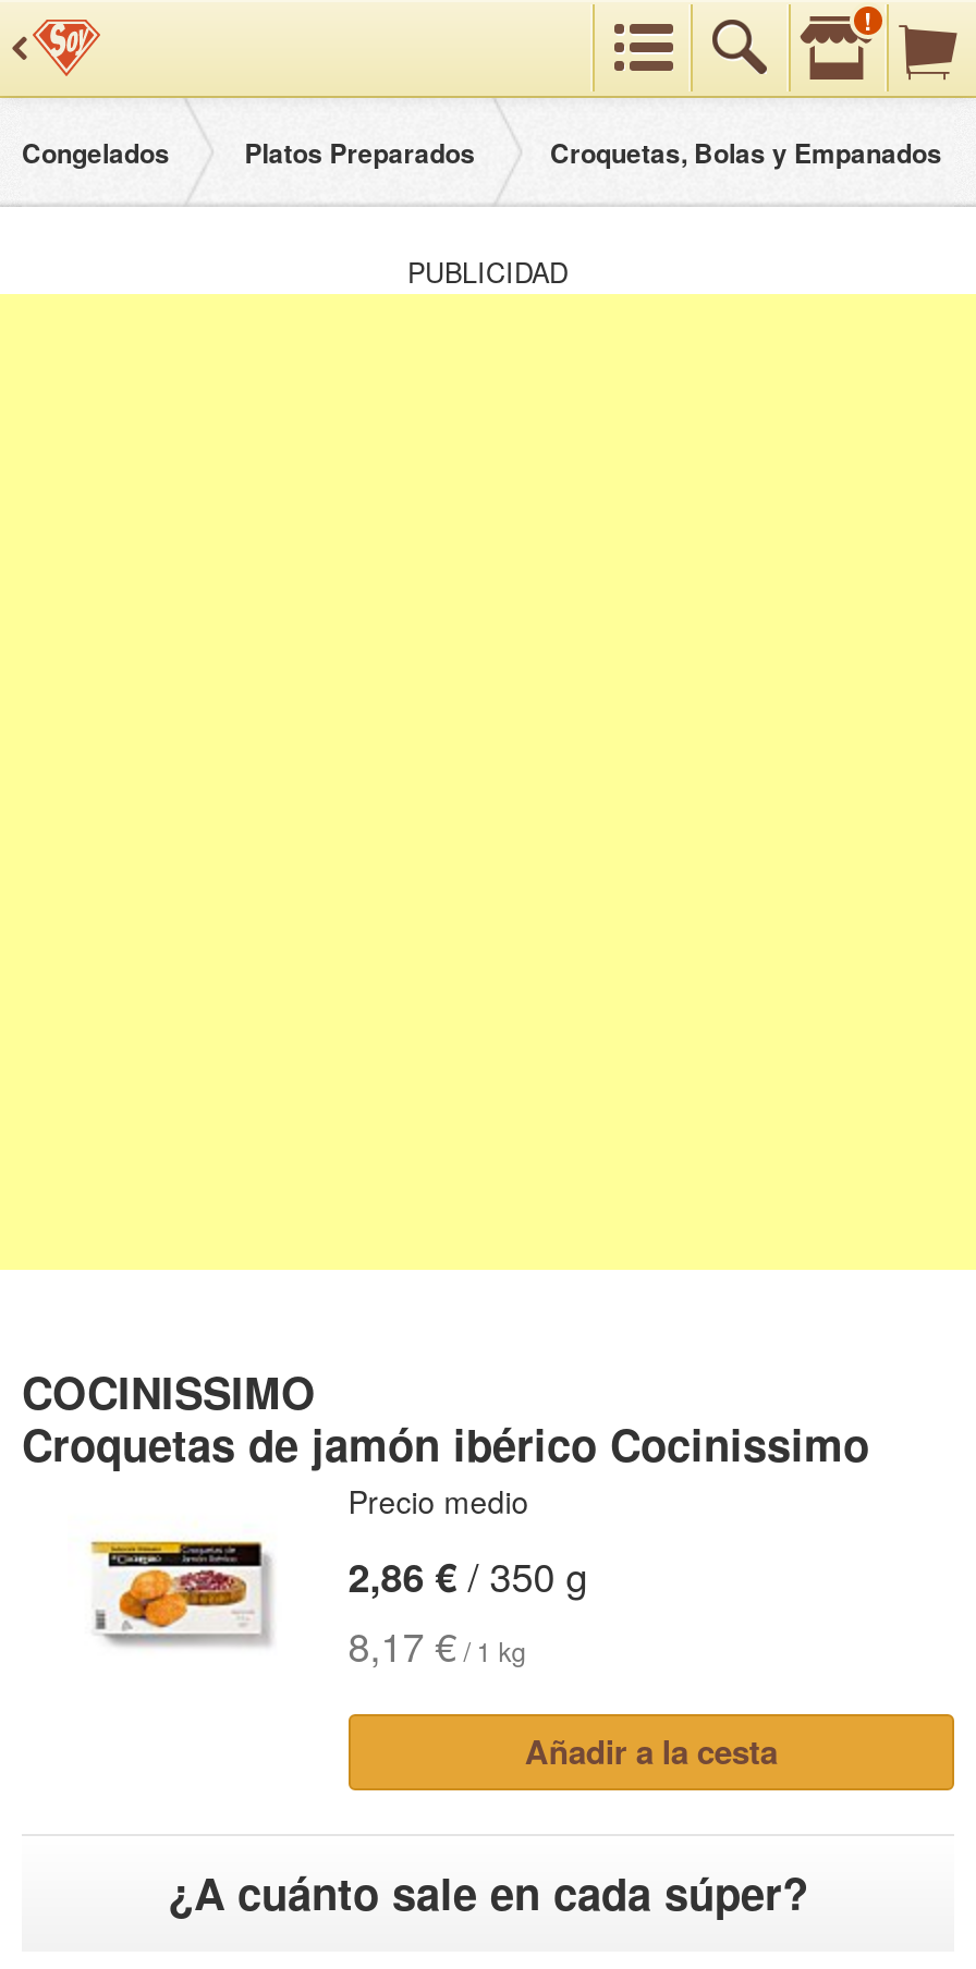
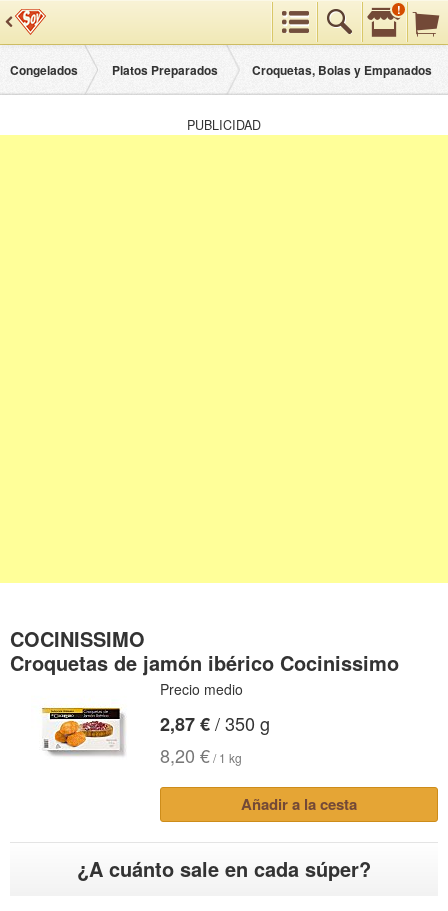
- 2,86 €/ 350 g
+ 2,87 €/ 350 g

- 8,17 €/ 1 kg
+ 8,20 €/ 1 kg
